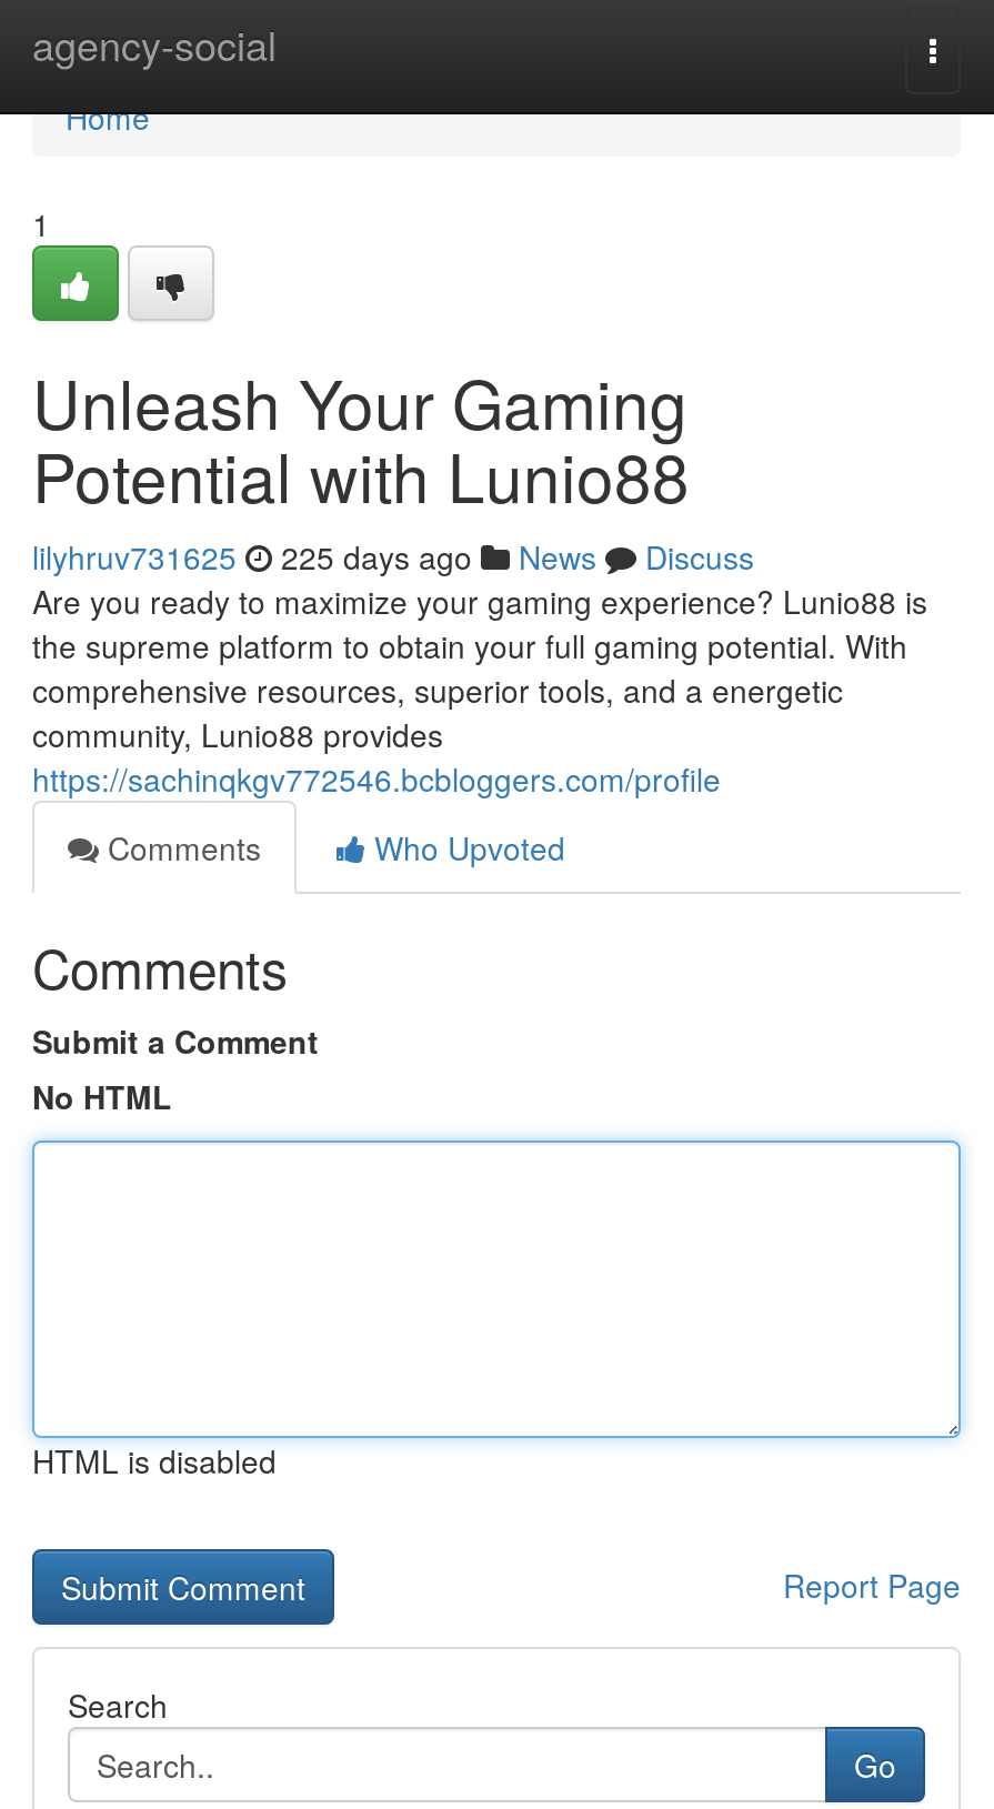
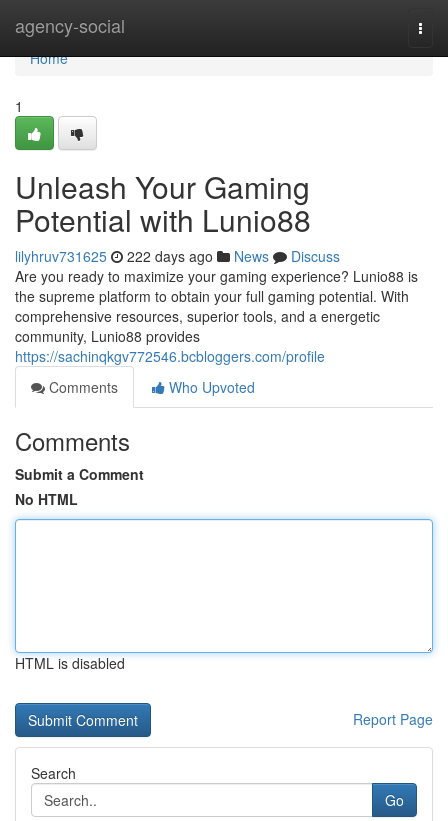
- lilyhruv731625 225 days ago News Discuss
+ lilyhruv731625 222 days ago News Discuss
